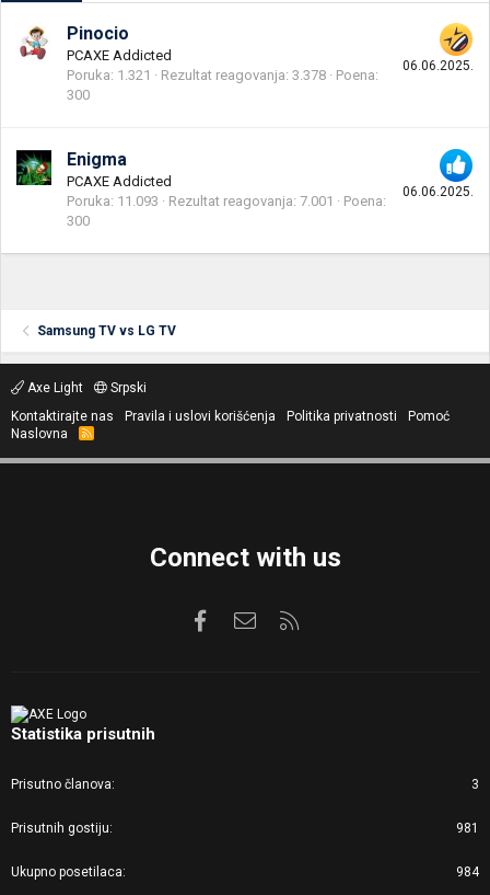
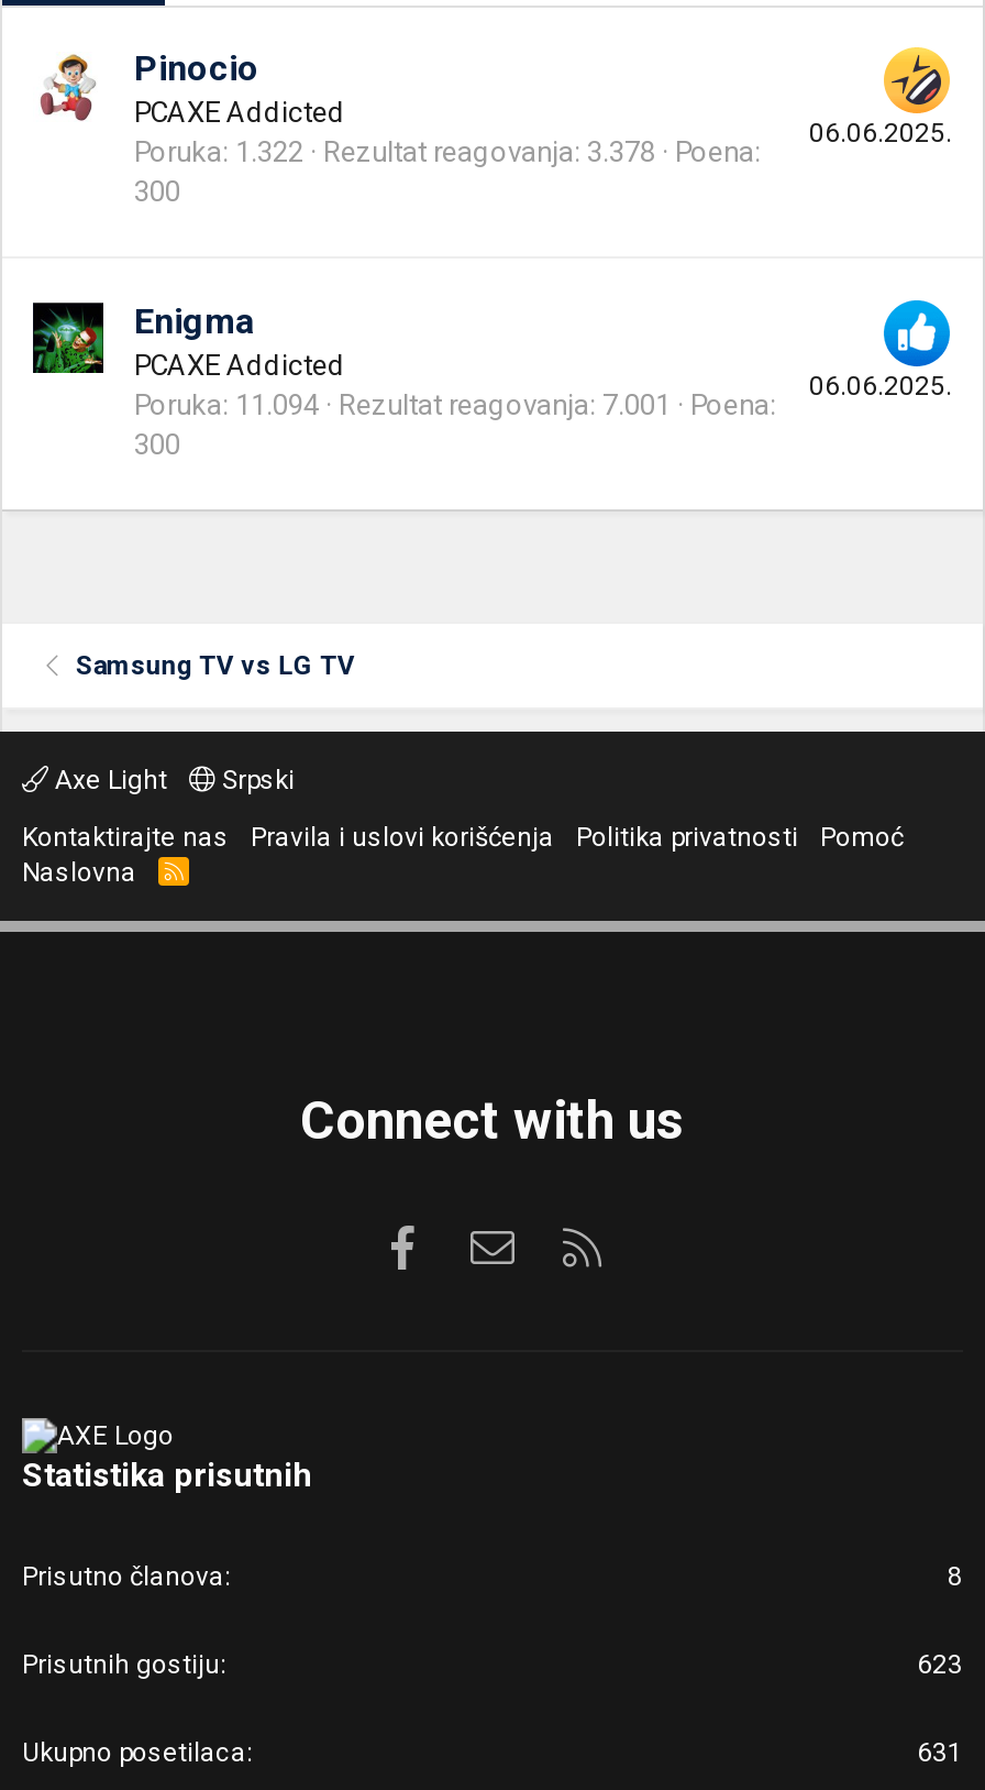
- Poruka 1.321 Rezultat reagovanja 3.378 Poena
+ Poruka 1.322 Rezultat reagovanja 3.378 Poena

- Poruka 11.093 Rezultat reagovanja 7.001 Poena
+ Poruka 11.094 Rezultat reagovanja 7.001 Poena

- 3
+ 8

- 981
+ 623

- 984
+ 631
